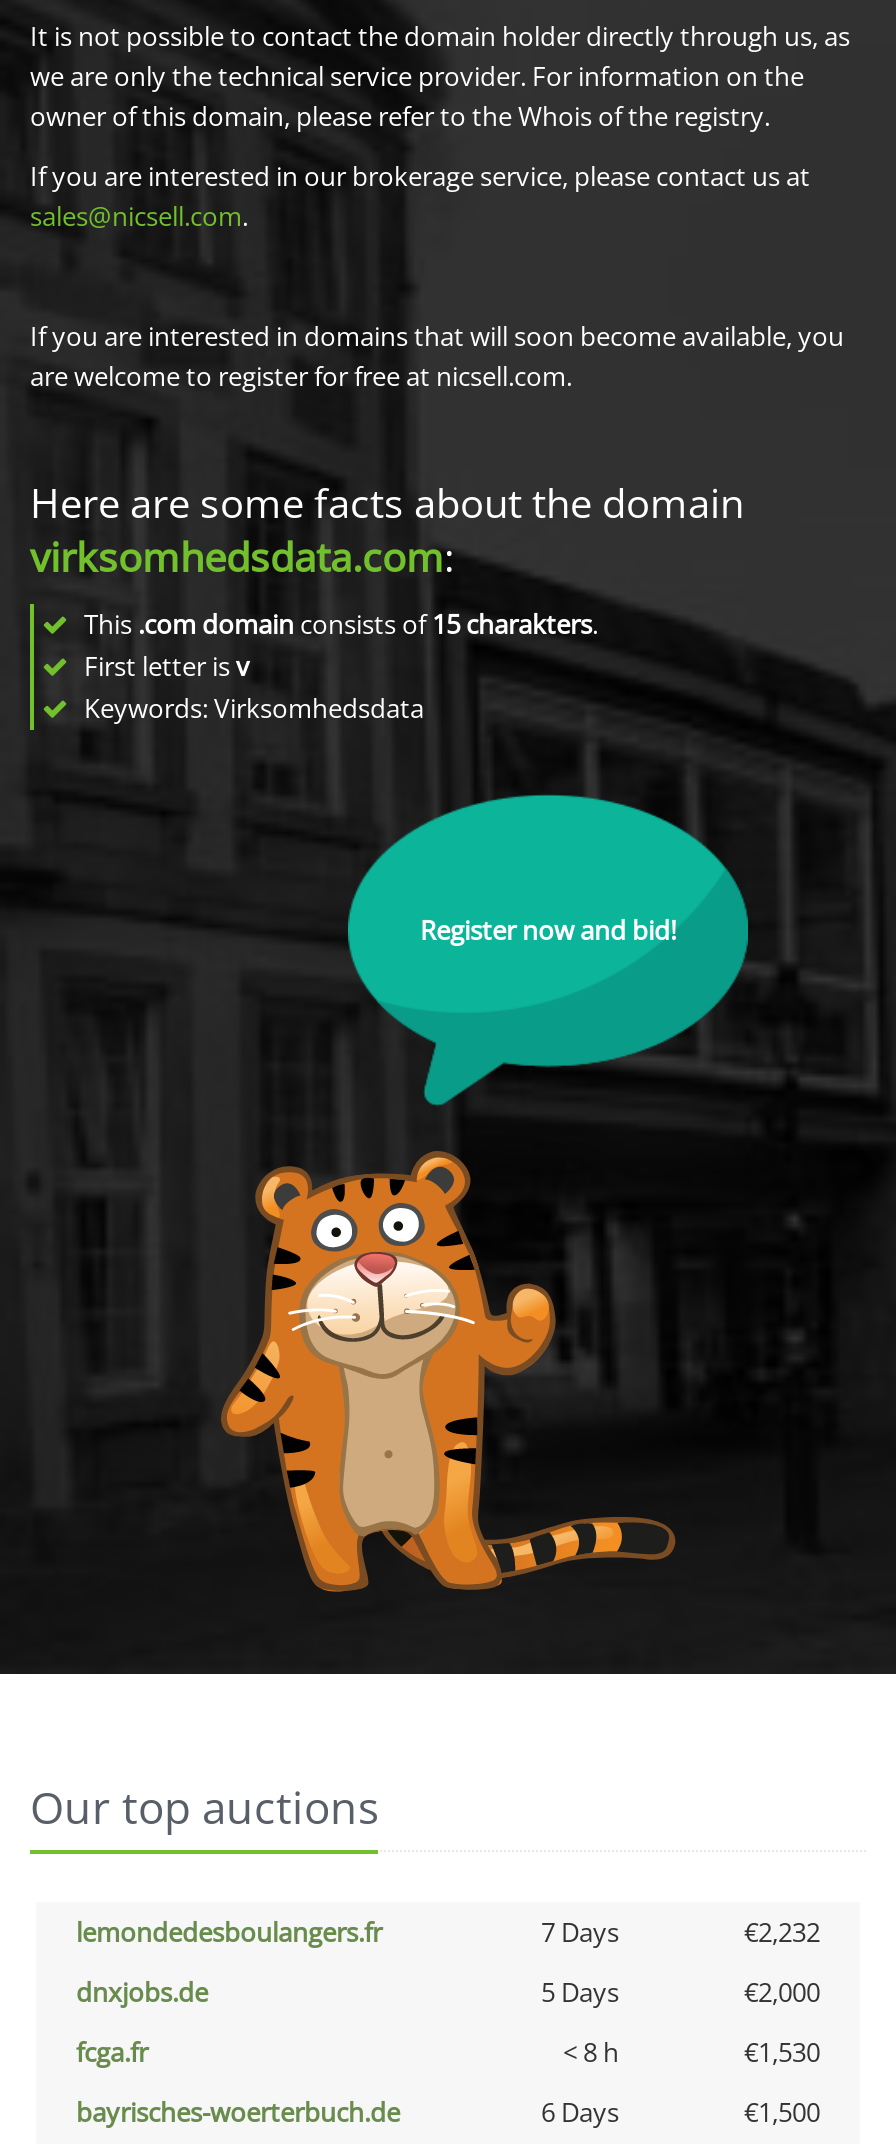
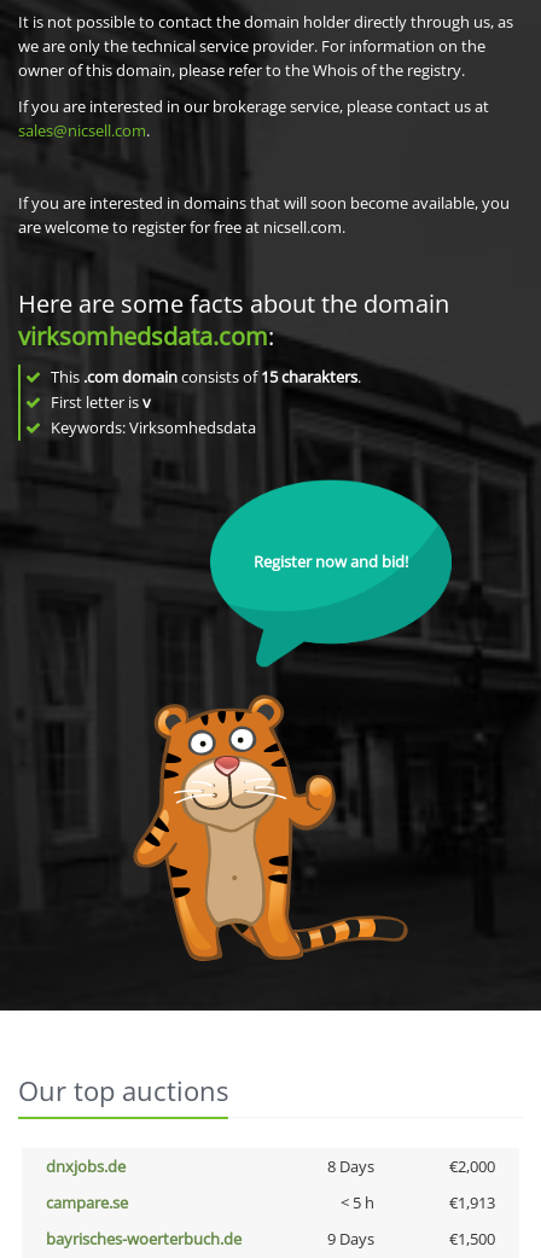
- lemondedesboulangers.fr
- 7 Days
- €2,232

- 5 Days
+ 8 Days

- fcga.fr
- < 8 h
- €1,530
+ campare.se
+ < 5 h
+ €1,913

- 6 Days
+ 9 Days
